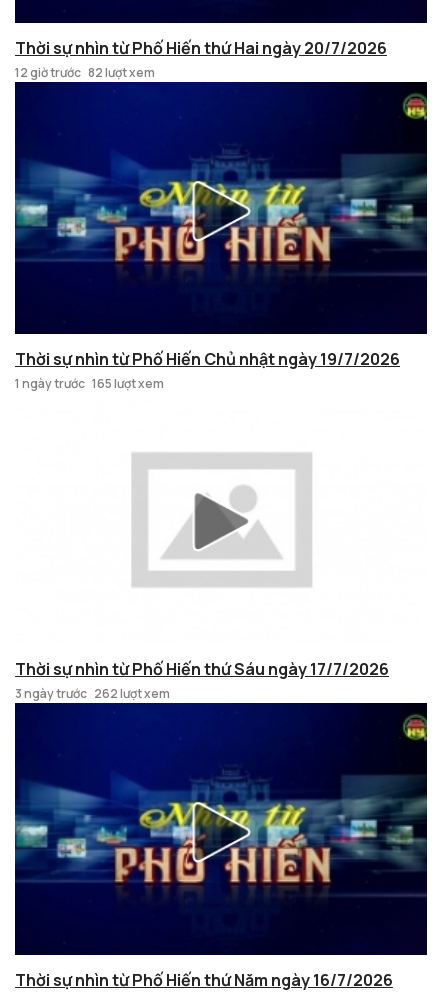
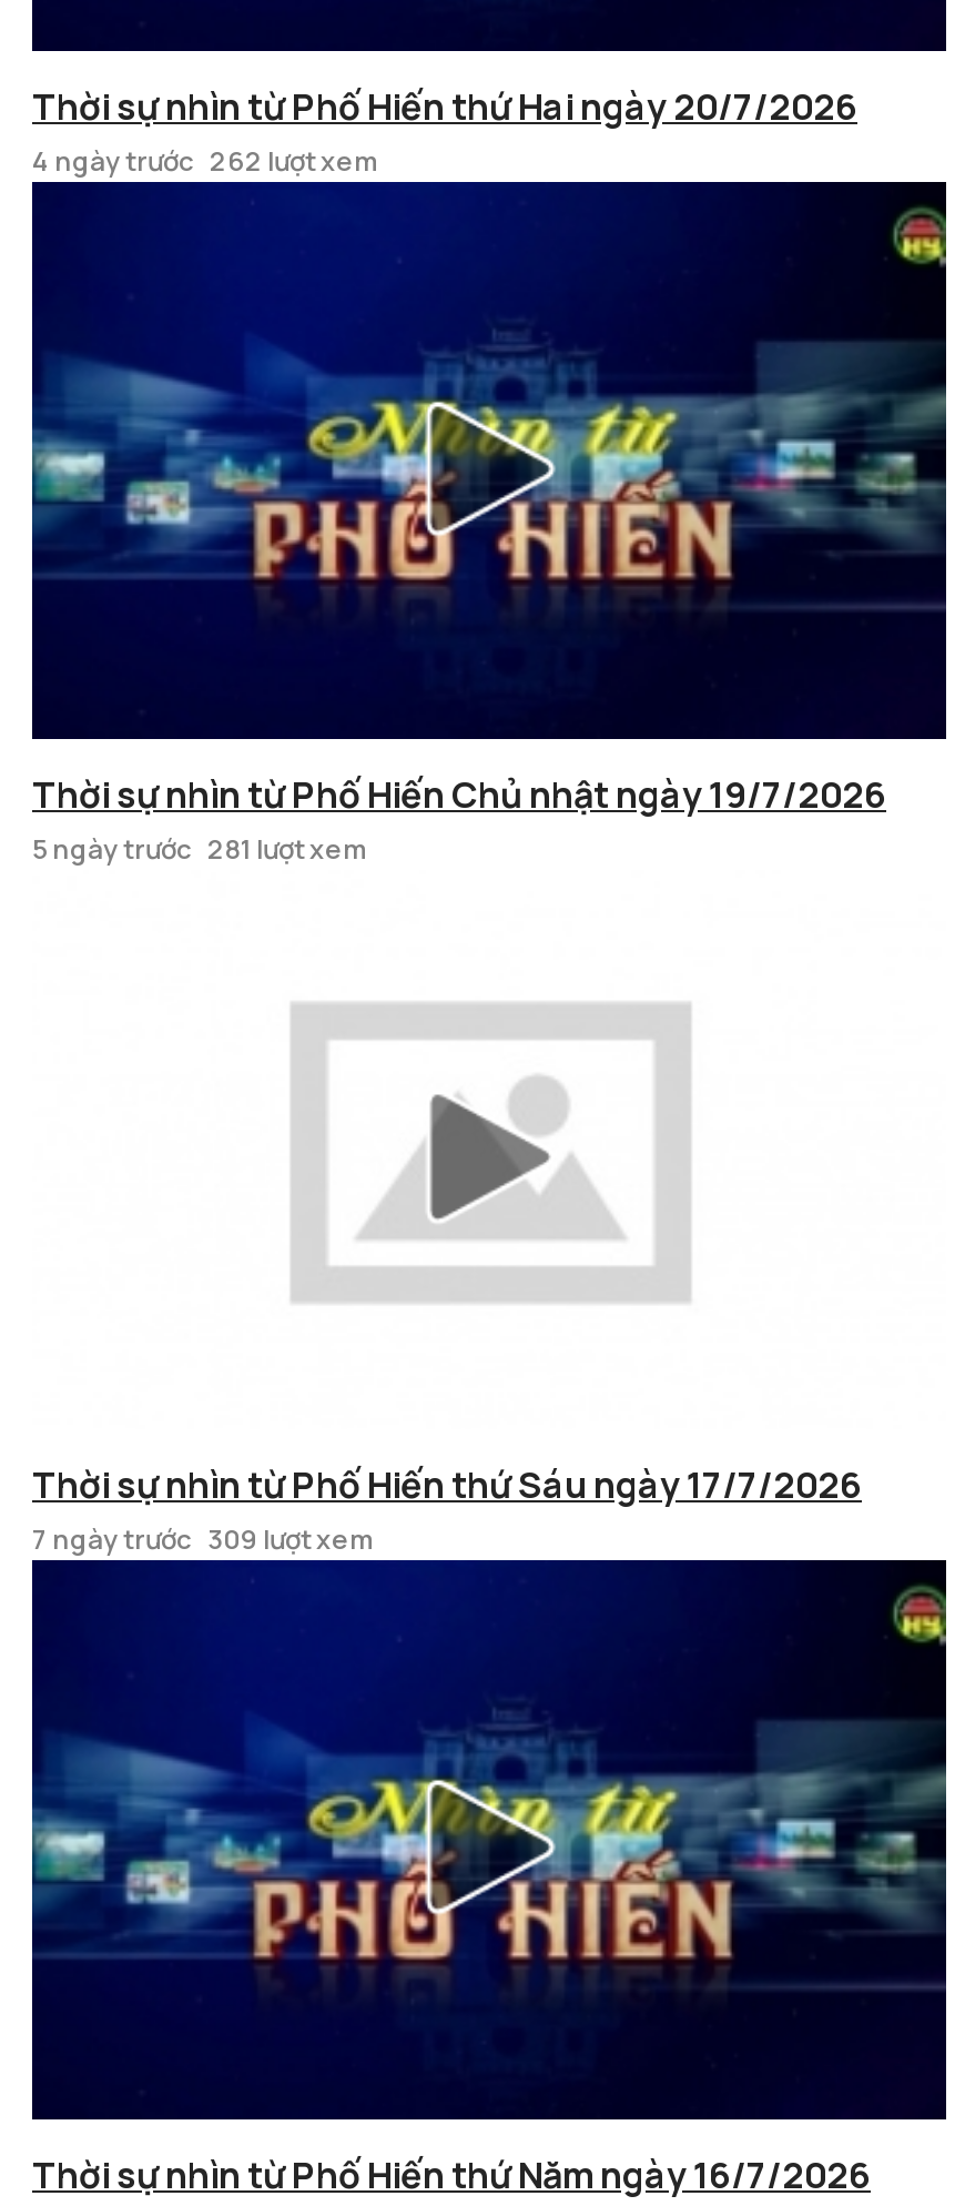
- 12 giờ trước 82 lượt xem
+ 4 ngày trước 262 lượt xem

- 1 ngày trước 165 lượt xem
+ 5 ngày trước 281 lượt xem

- 3 ngày trước 262 lượt xem
+ 7 ngày trước 309 lượt xem
